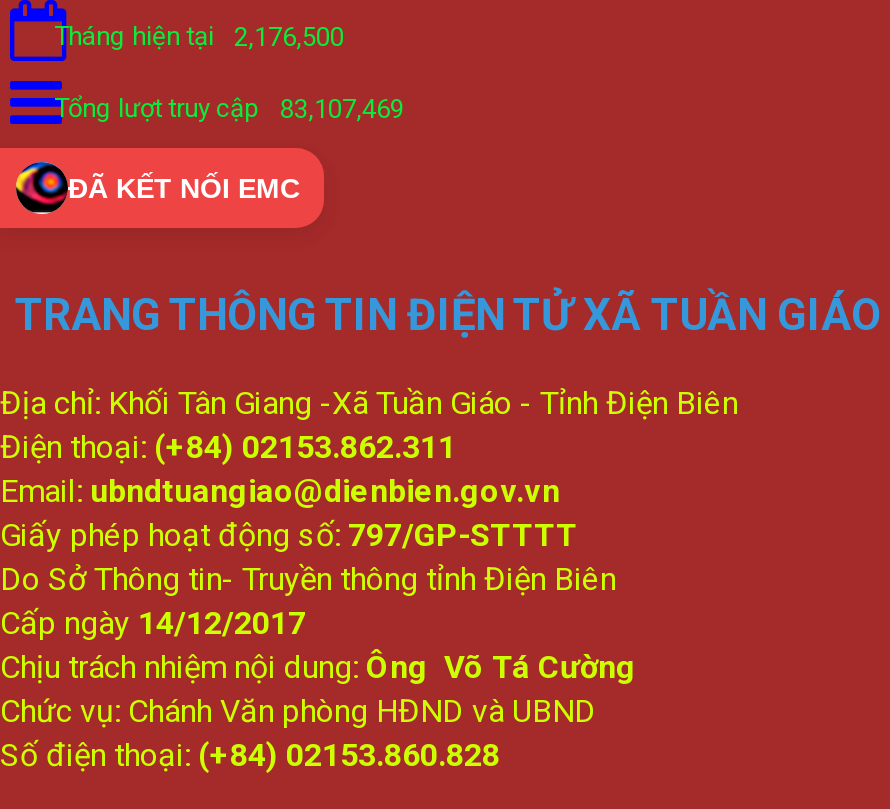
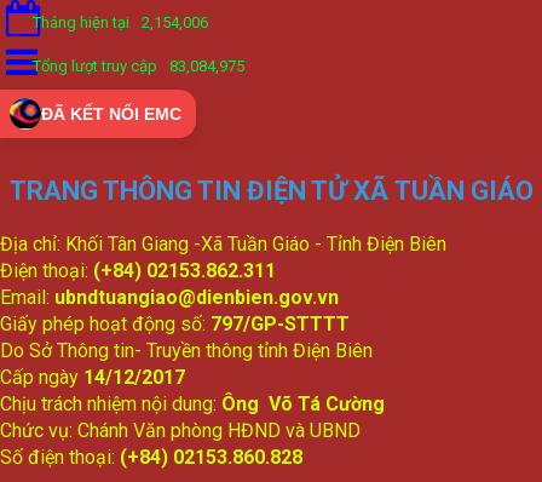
- Tháng hiện tại 2,176,500
+ Tháng hiện tại 2,154,006

- Tổng lượt truy cập 83,107,469
+ Tổng lượt truy cập 83,084,975
